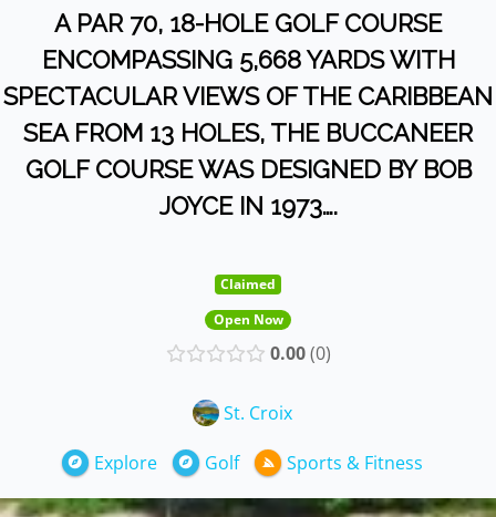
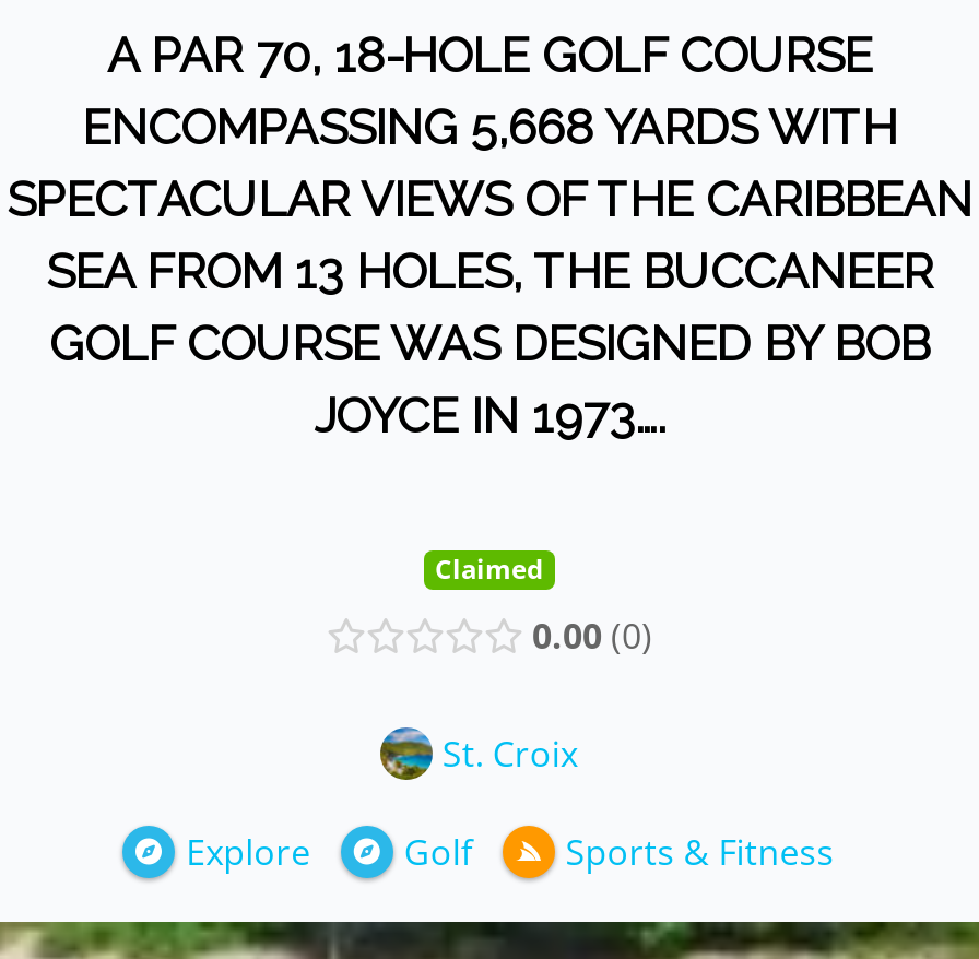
- Open Now
